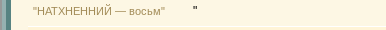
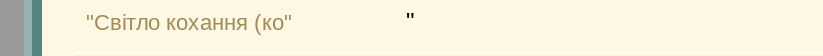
- "НАТХНЕННИЙ — восьм"
+ "Світло кохання (ко"
